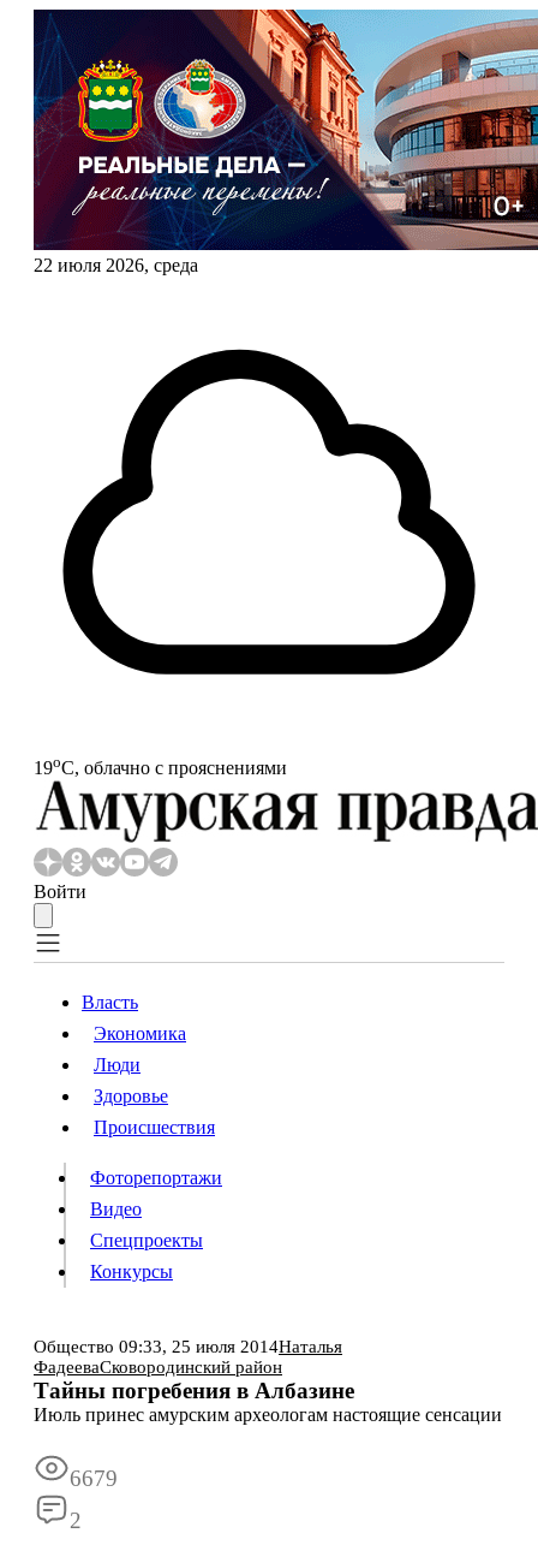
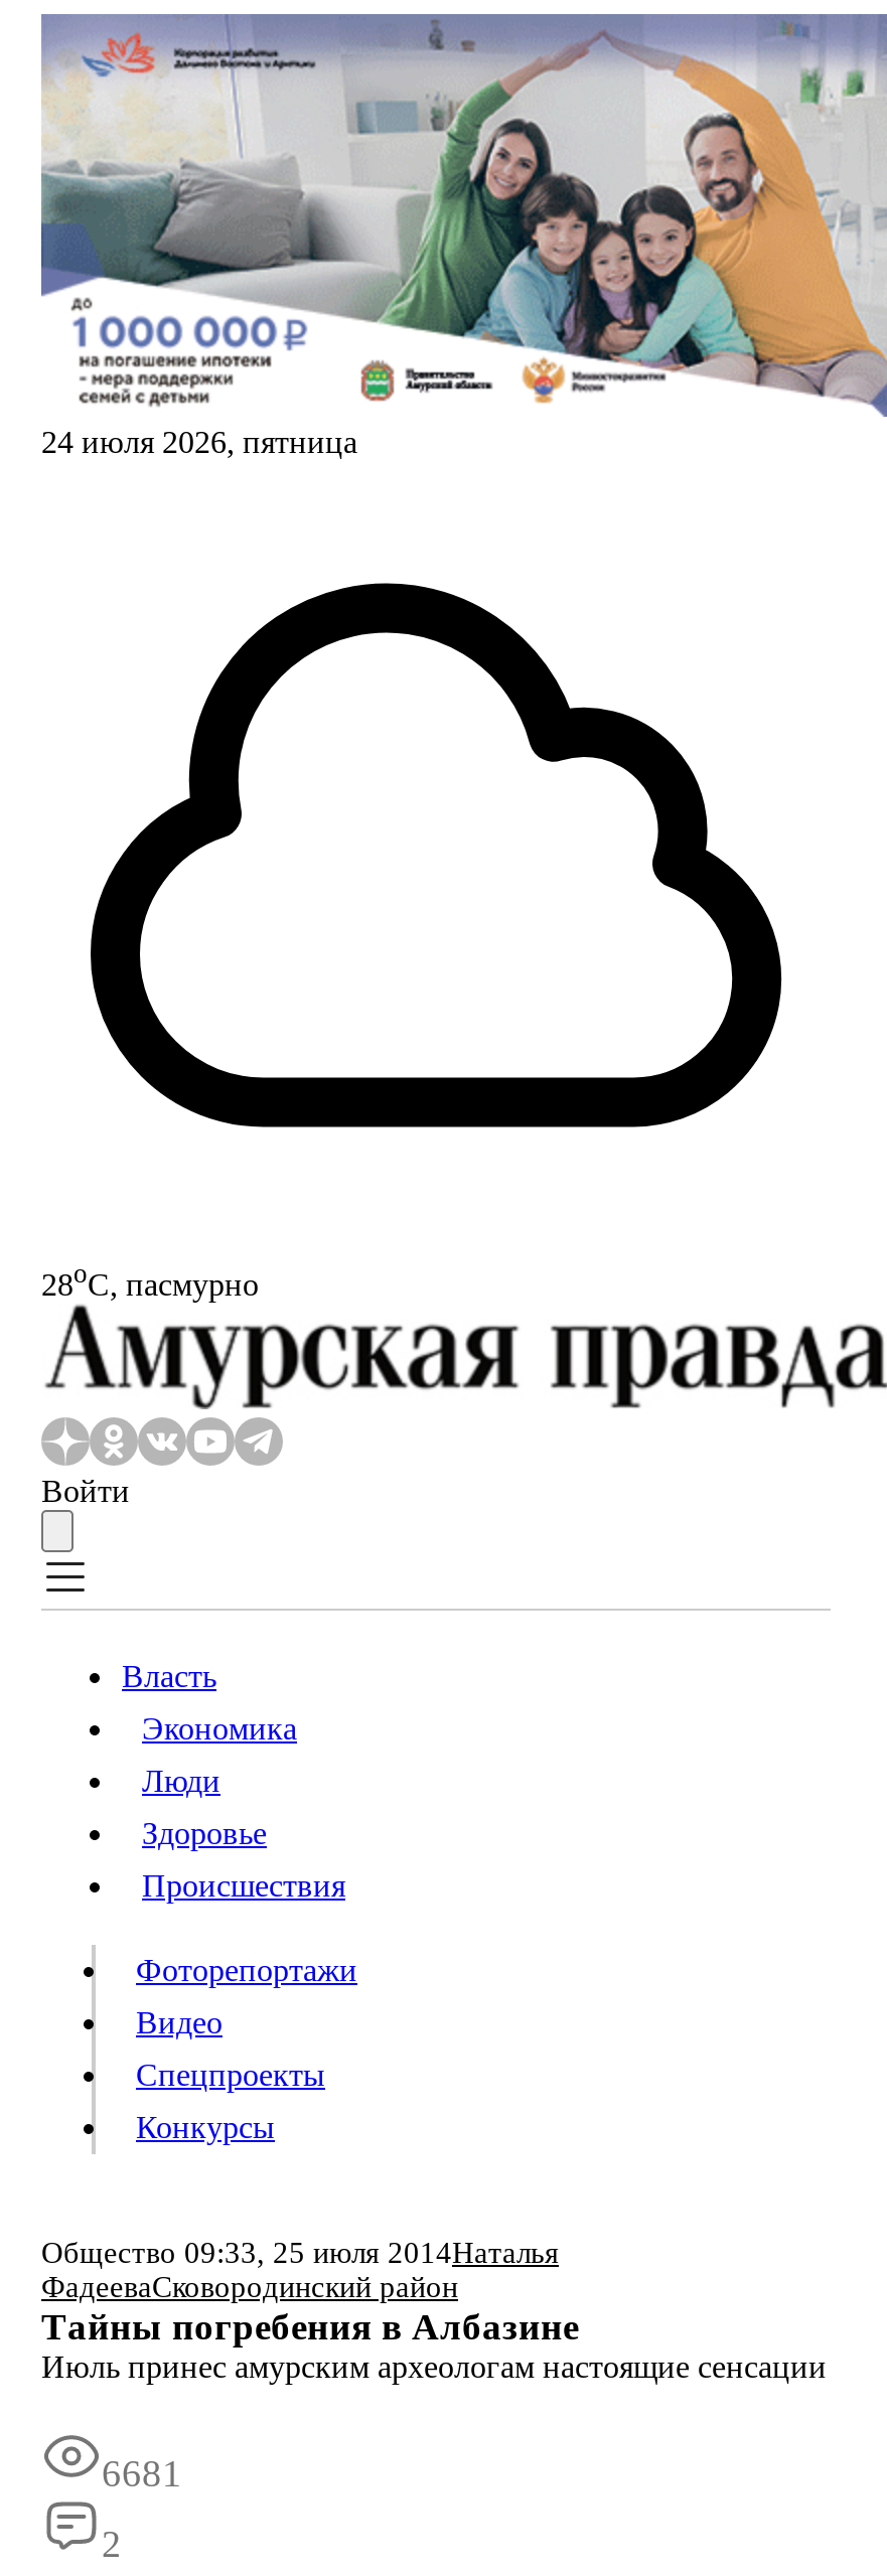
- [image]
- 22 июля 2026, среда
+ [image]
+ 24 июля 2026, пятница

- 19oС, облачно с прояснениями
+ 28oС, пасмурно

- 6679
+ 6681
